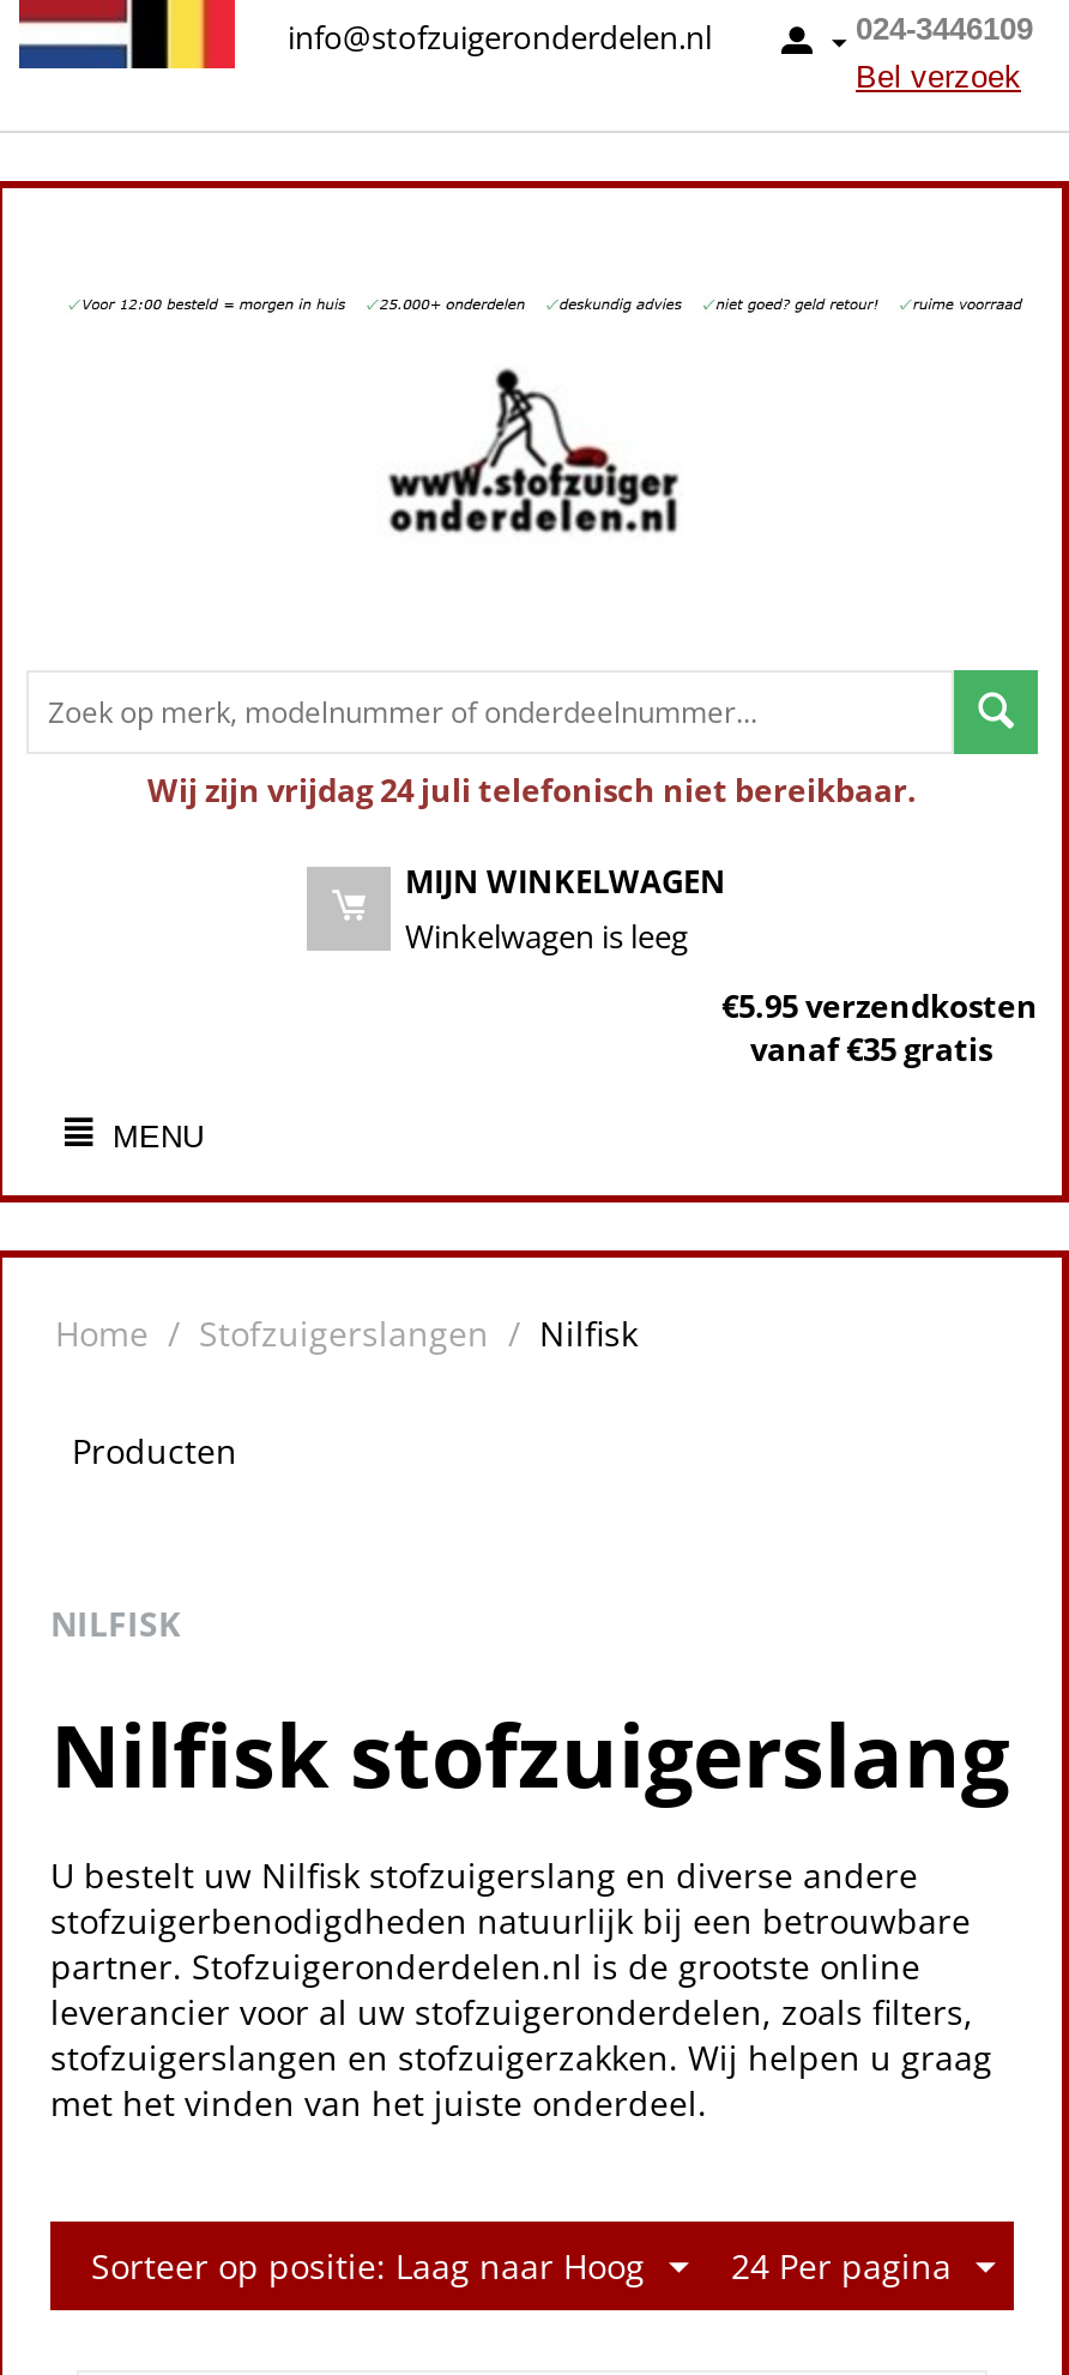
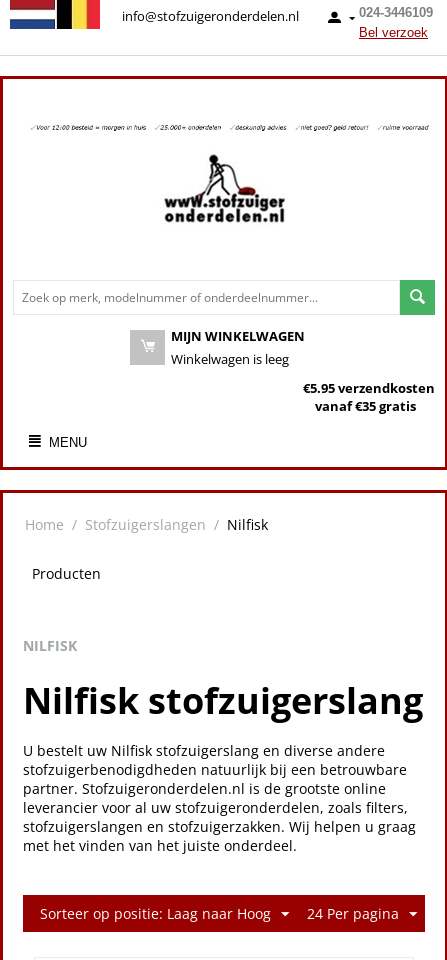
- Wij zijn vrijdag 24 juli telefonisch niet bereikbaar.
